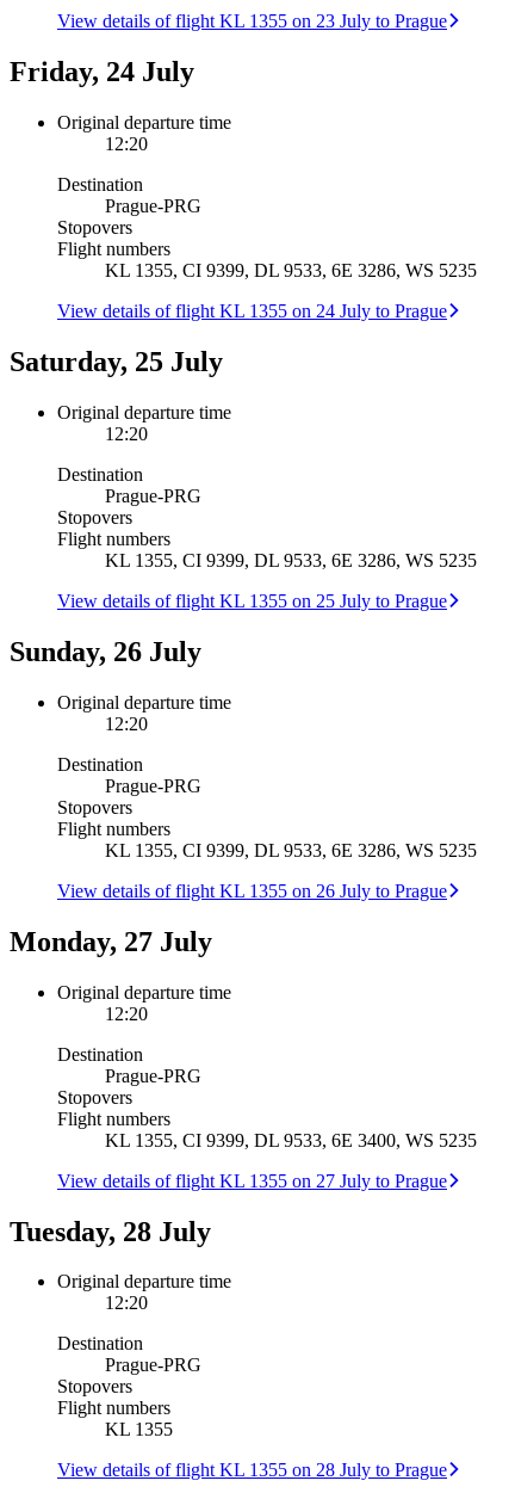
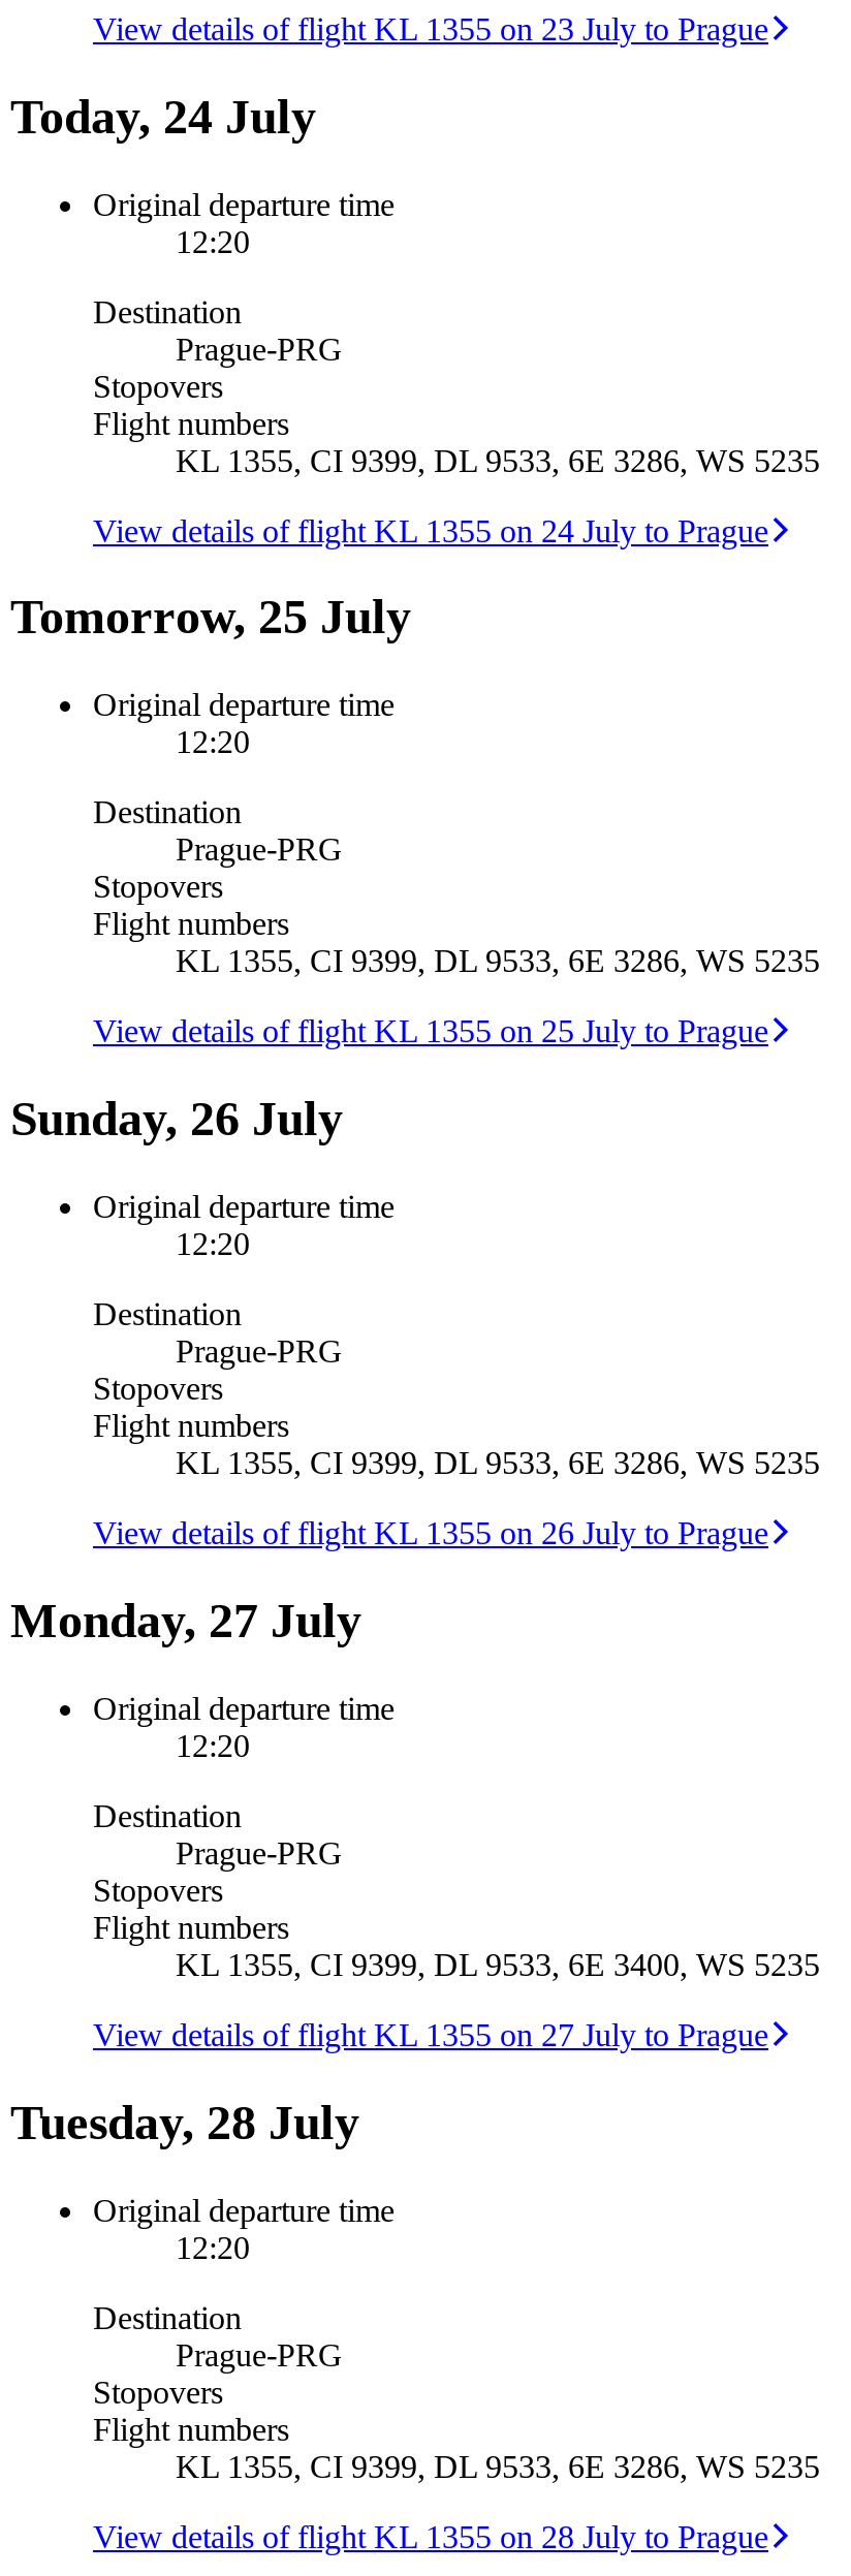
- Friday, 24 July
+ Today, 24 July

- Saturday, 25 July
+ Tomorrow, 25 July

- KL 1355
+ KL 1355, CI 9399, DL 9533, 6E 3286, WS 5235
